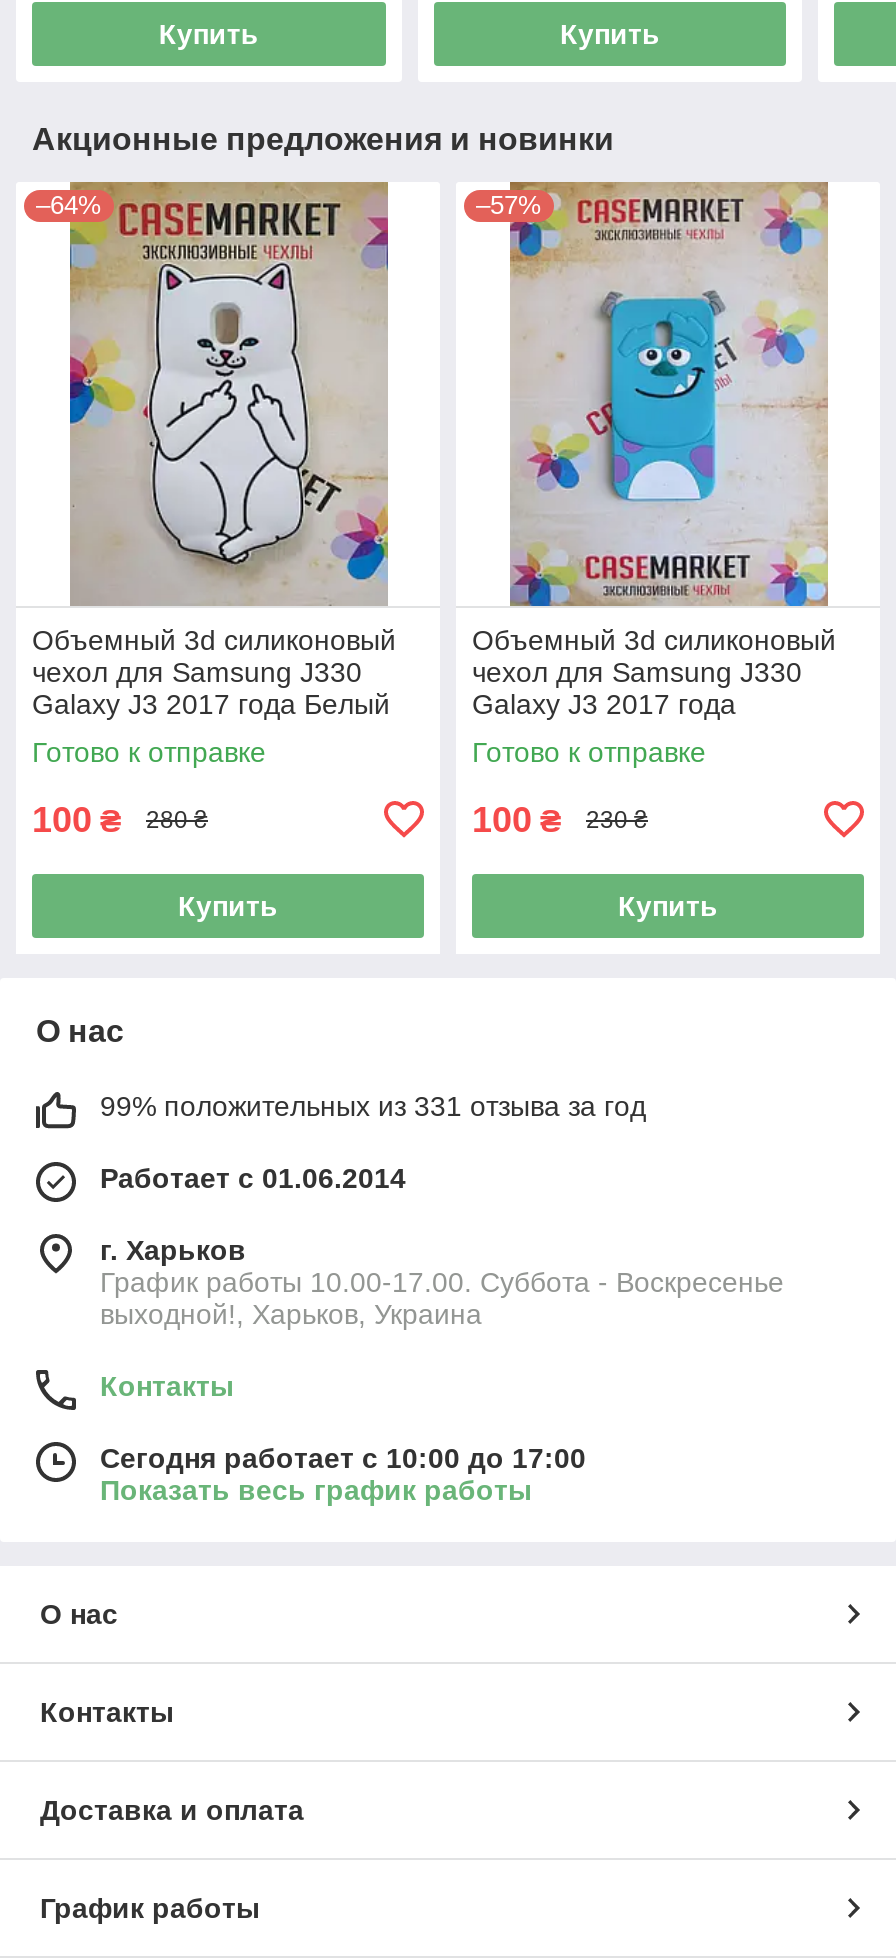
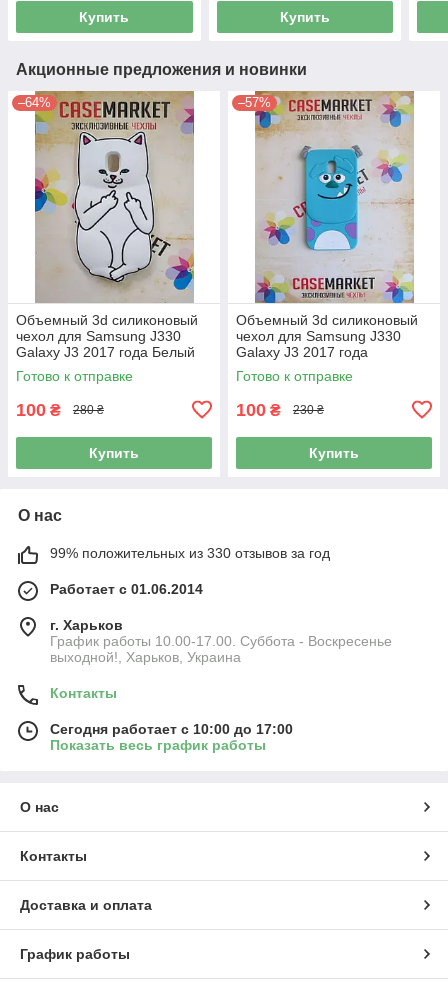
- 99% положительных из 331 отзыва за год
+ 99% положительных из 330 отзывов за год
